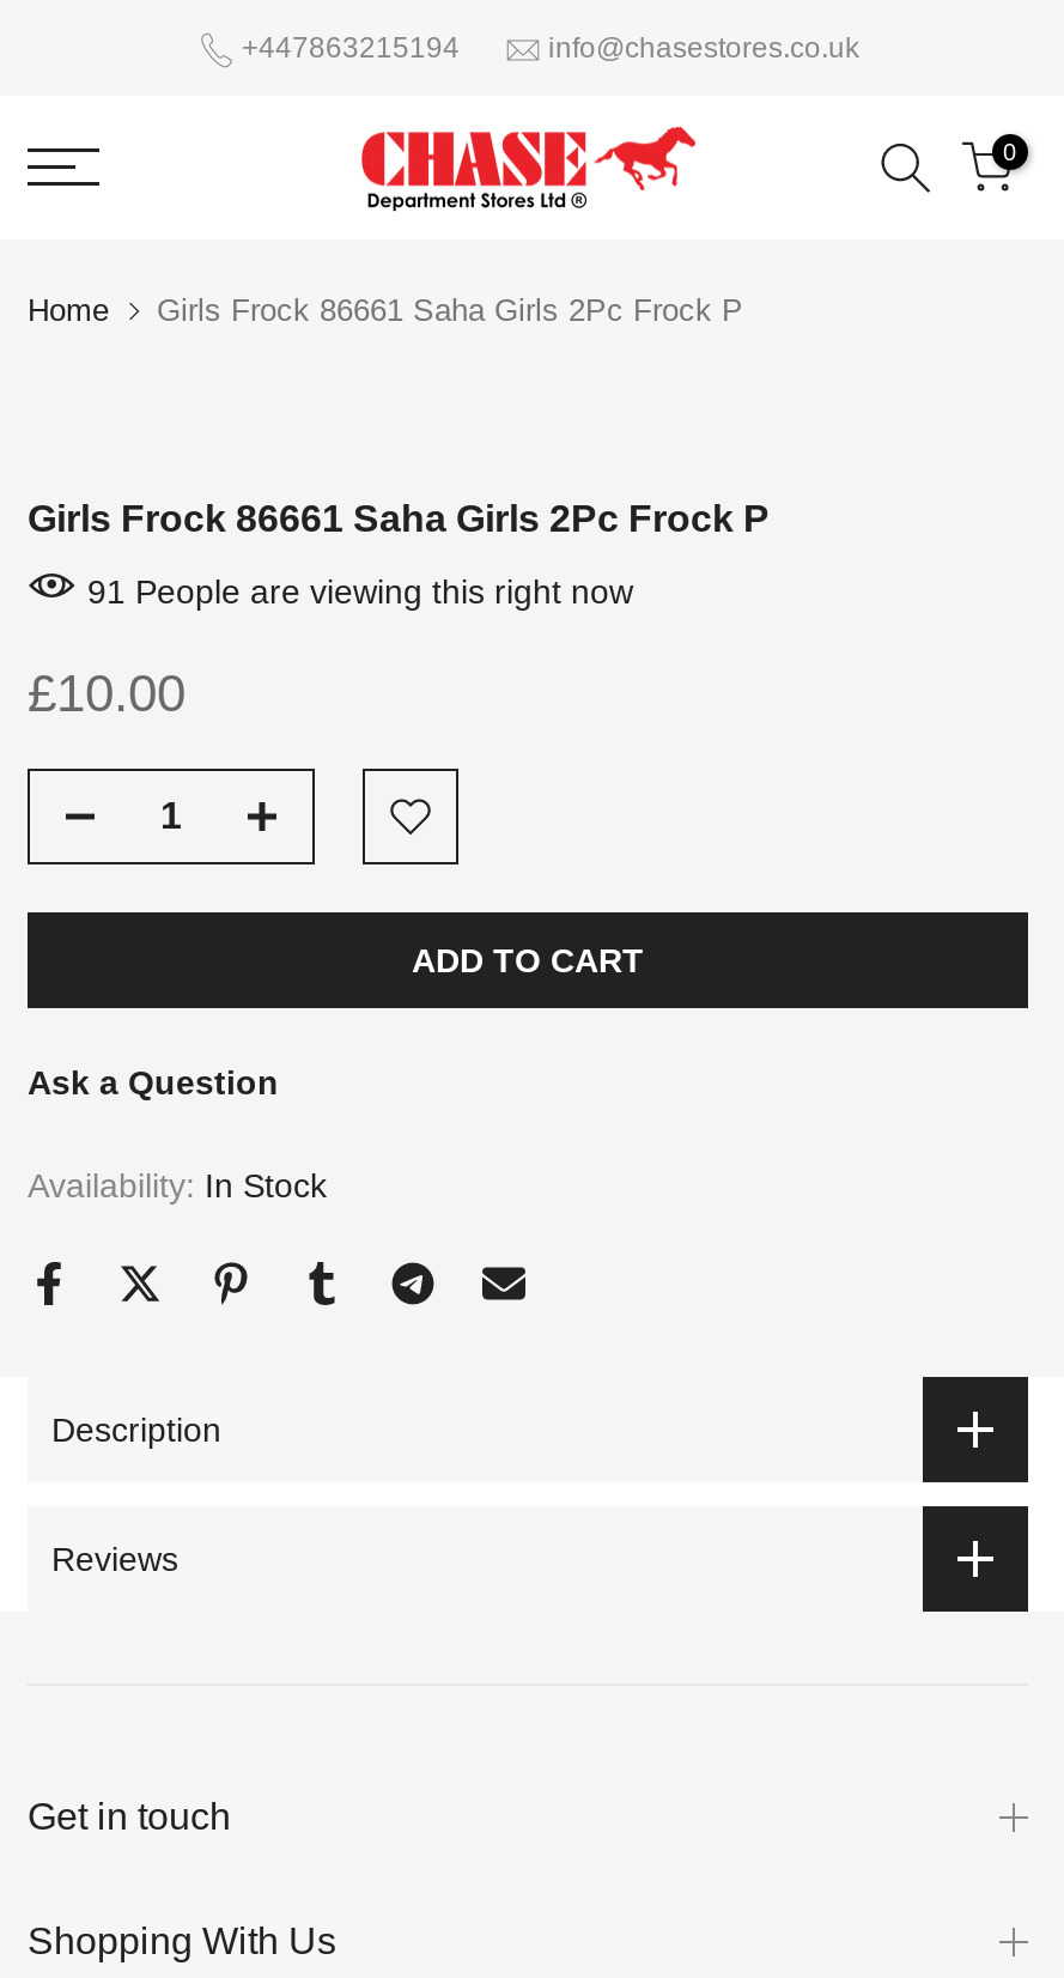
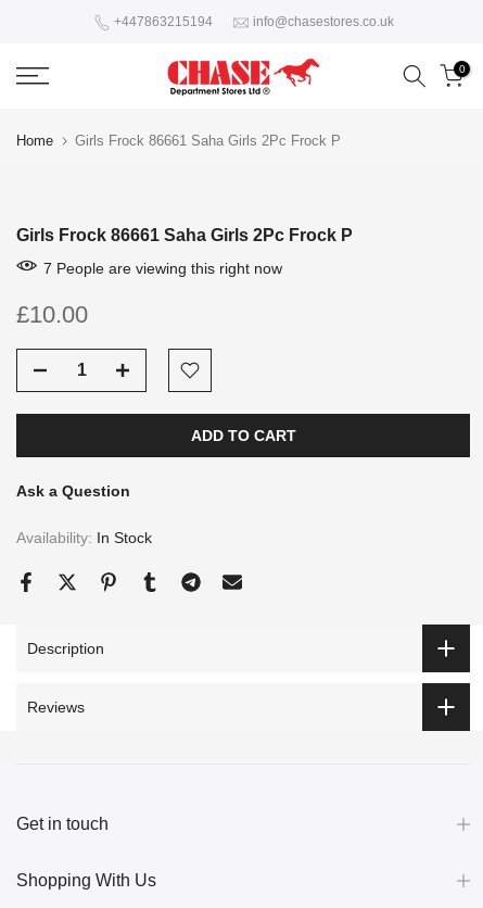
- 91 People are viewing this right now
+ 7 People are viewing this right now
